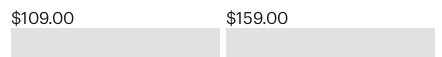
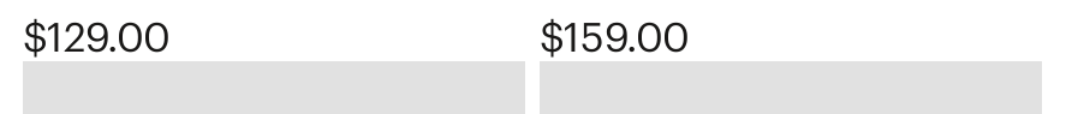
- $109.00
+ $129.00
